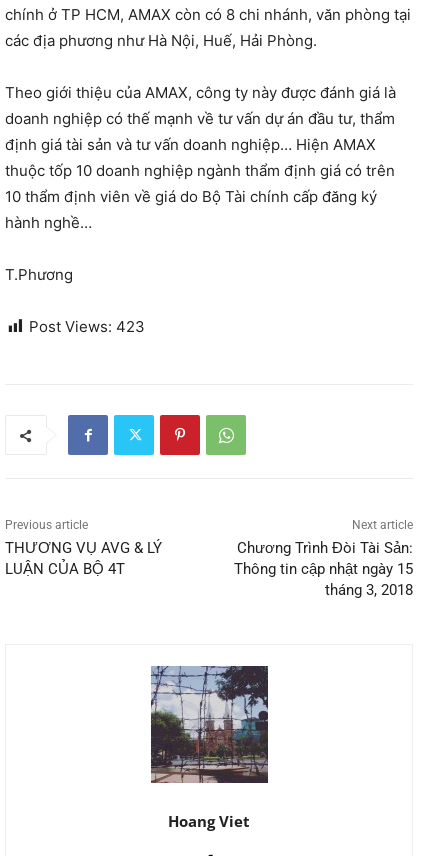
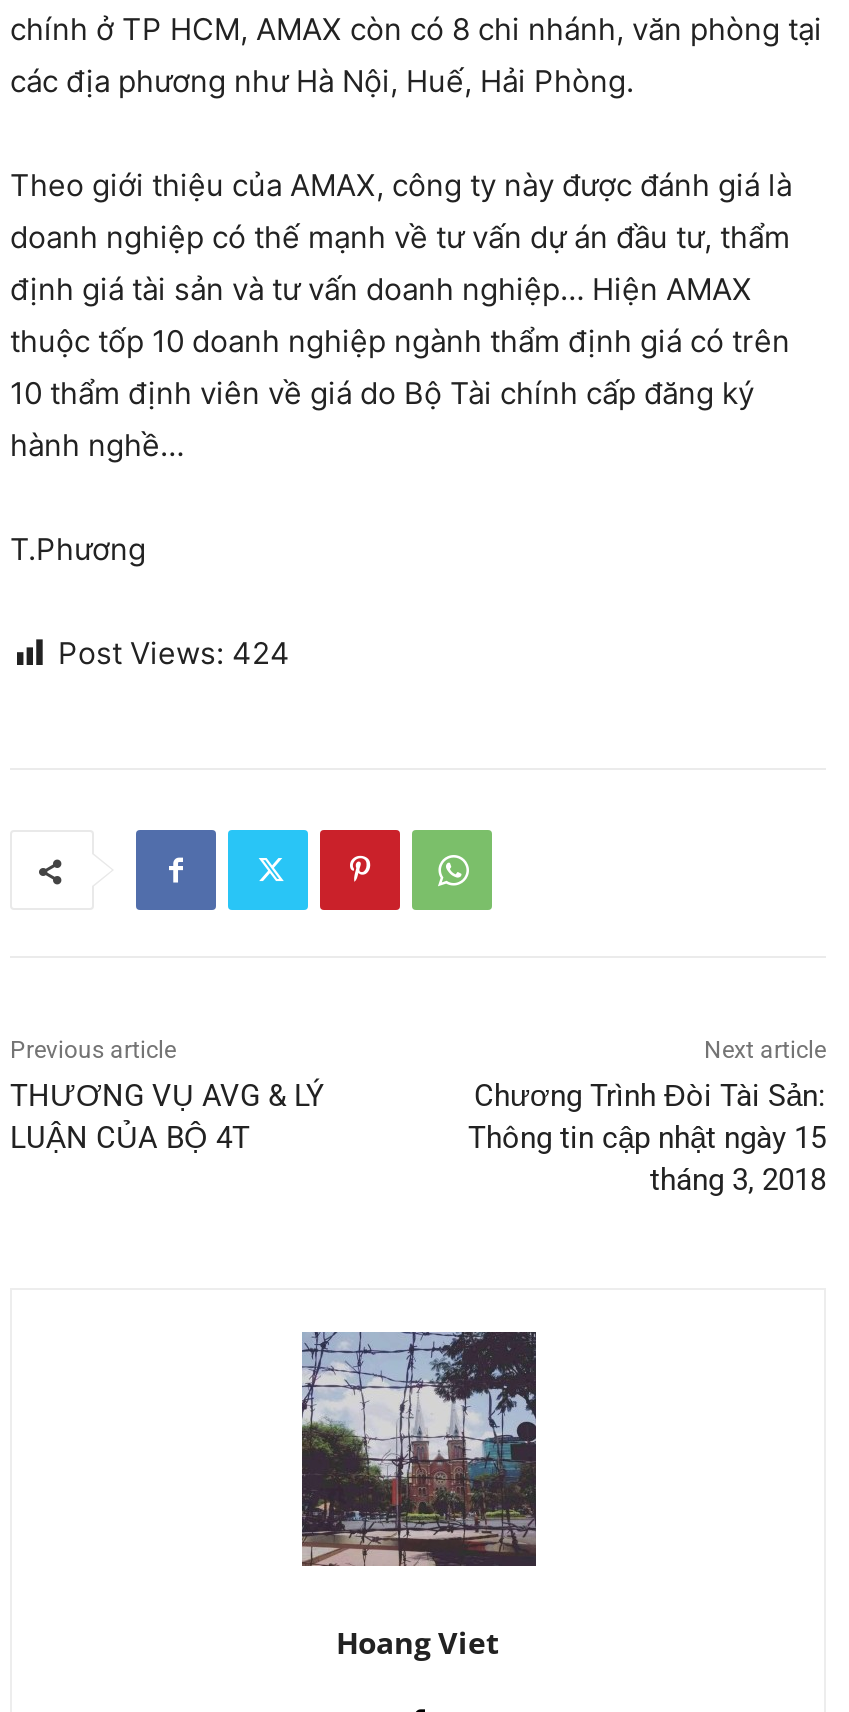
- Post Views: 423
+ Post Views: 424
